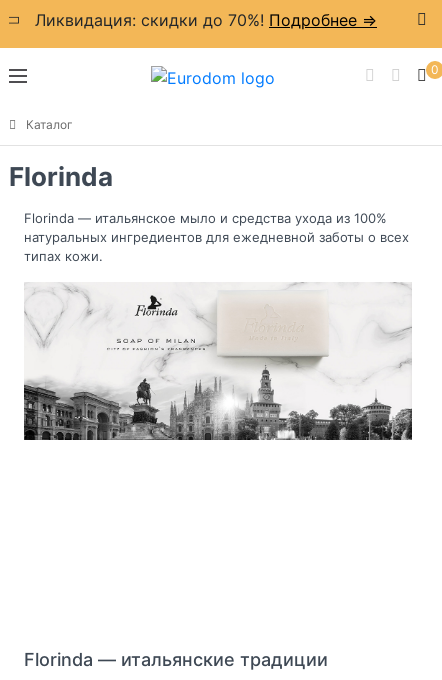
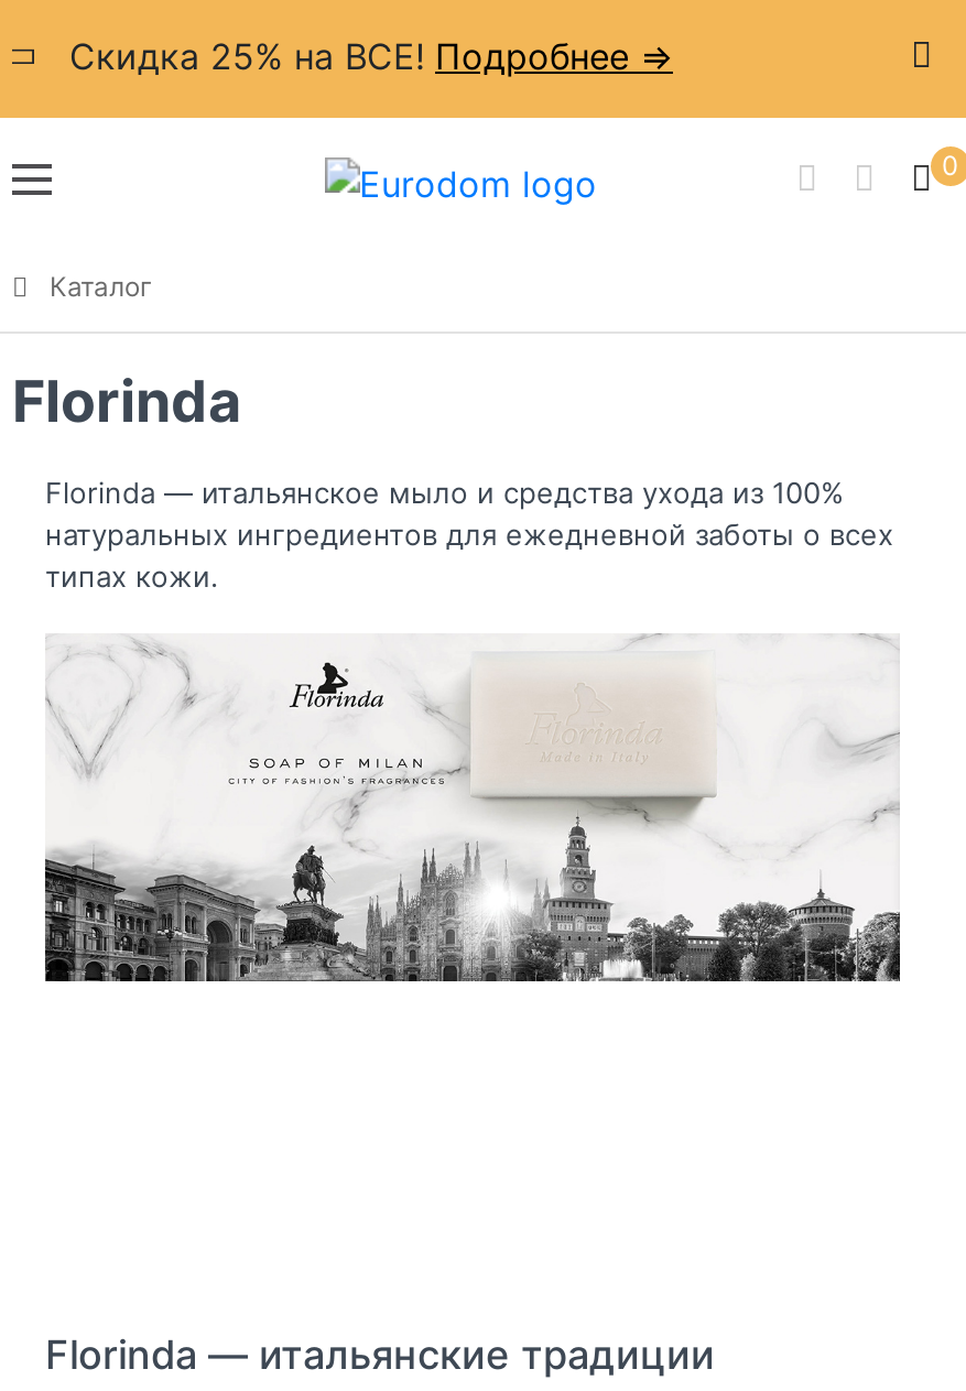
- Ликвидация: cкидки до 70%! Подробнее =>
+ Скидка 25% на ВСЕ! Подробнее =>
